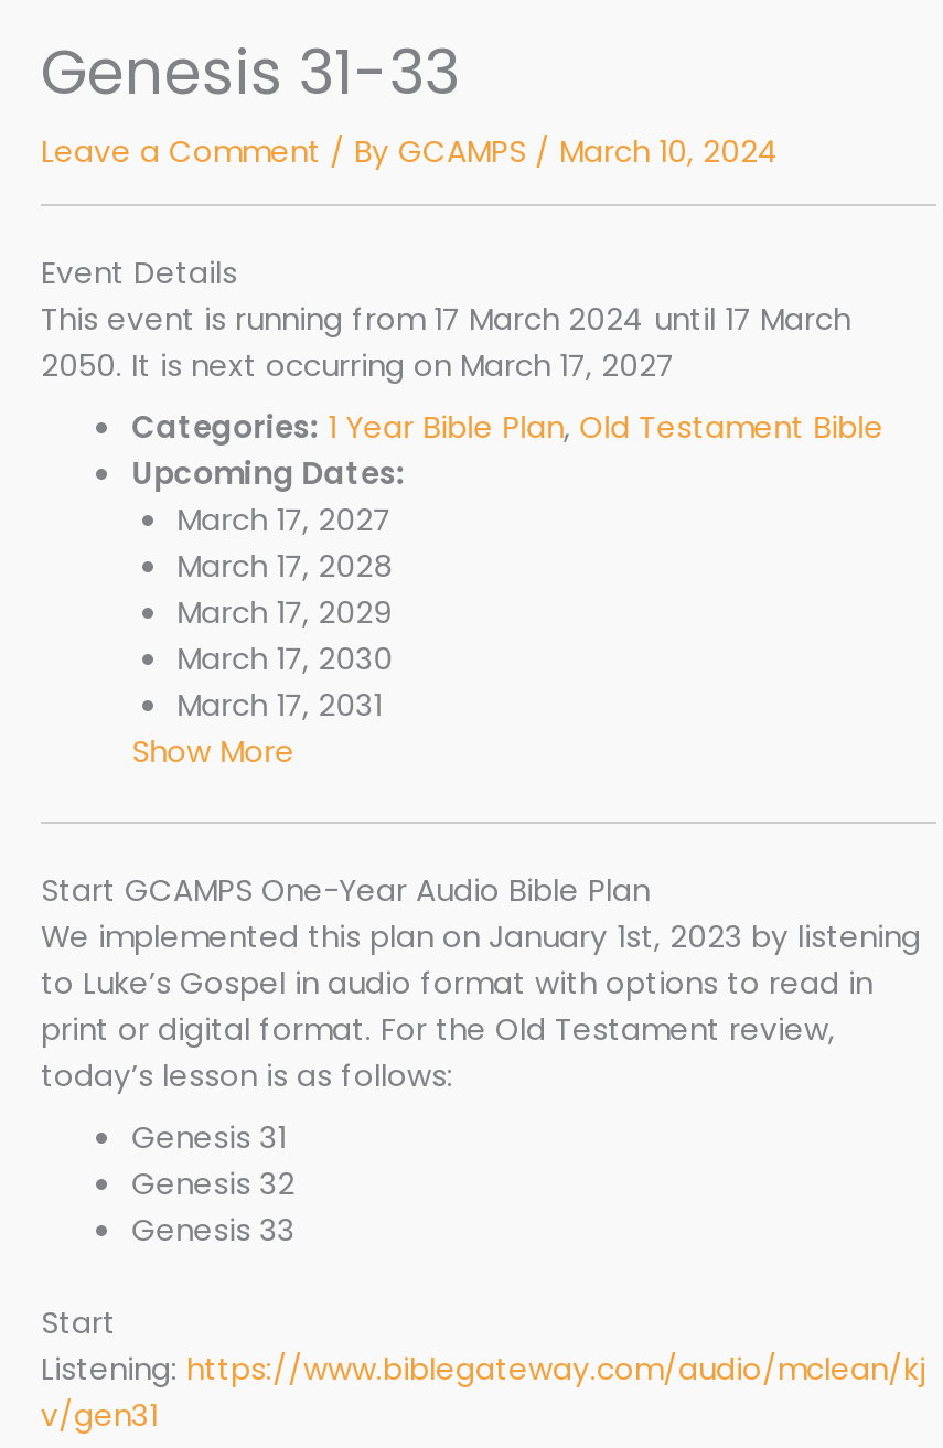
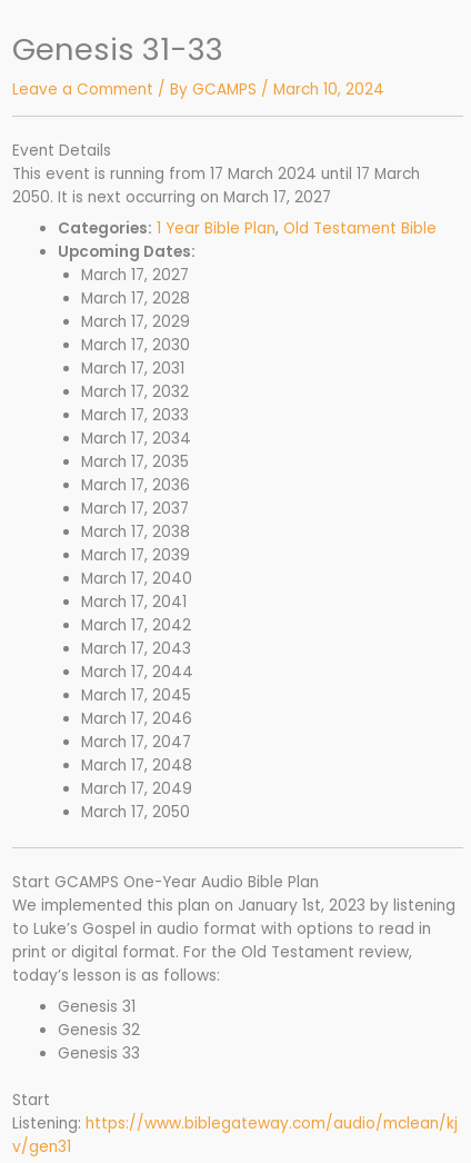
- Show More
+ March 17, 2032
+ March 17, 2033
+ March 17, 2034
+ March 17, 2035
+ March 17, 2036
+ March 17, 2037
+ March 17, 2038
+ March 17, 2039
+ March 17, 2040
+ March 17, 2041
+ March 17, 2042
+ March 17, 2043
+ March 17, 2044
+ March 17, 2045
+ March 17, 2046
+ March 17, 2047
+ March 17, 2048
+ March 17, 2049
+ March 17, 2050
